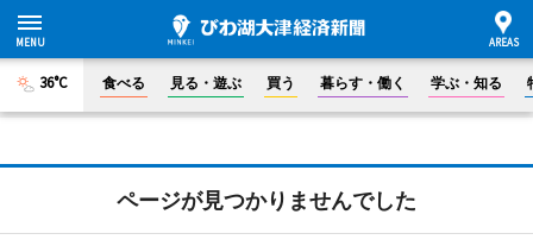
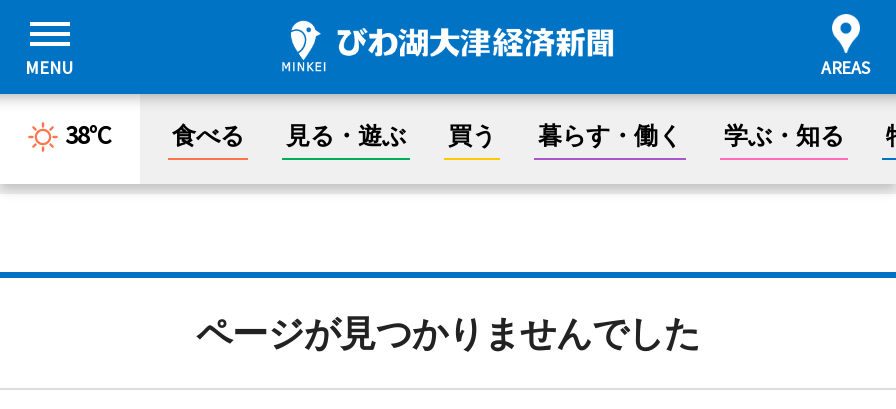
- 36°C
+ 38°C
